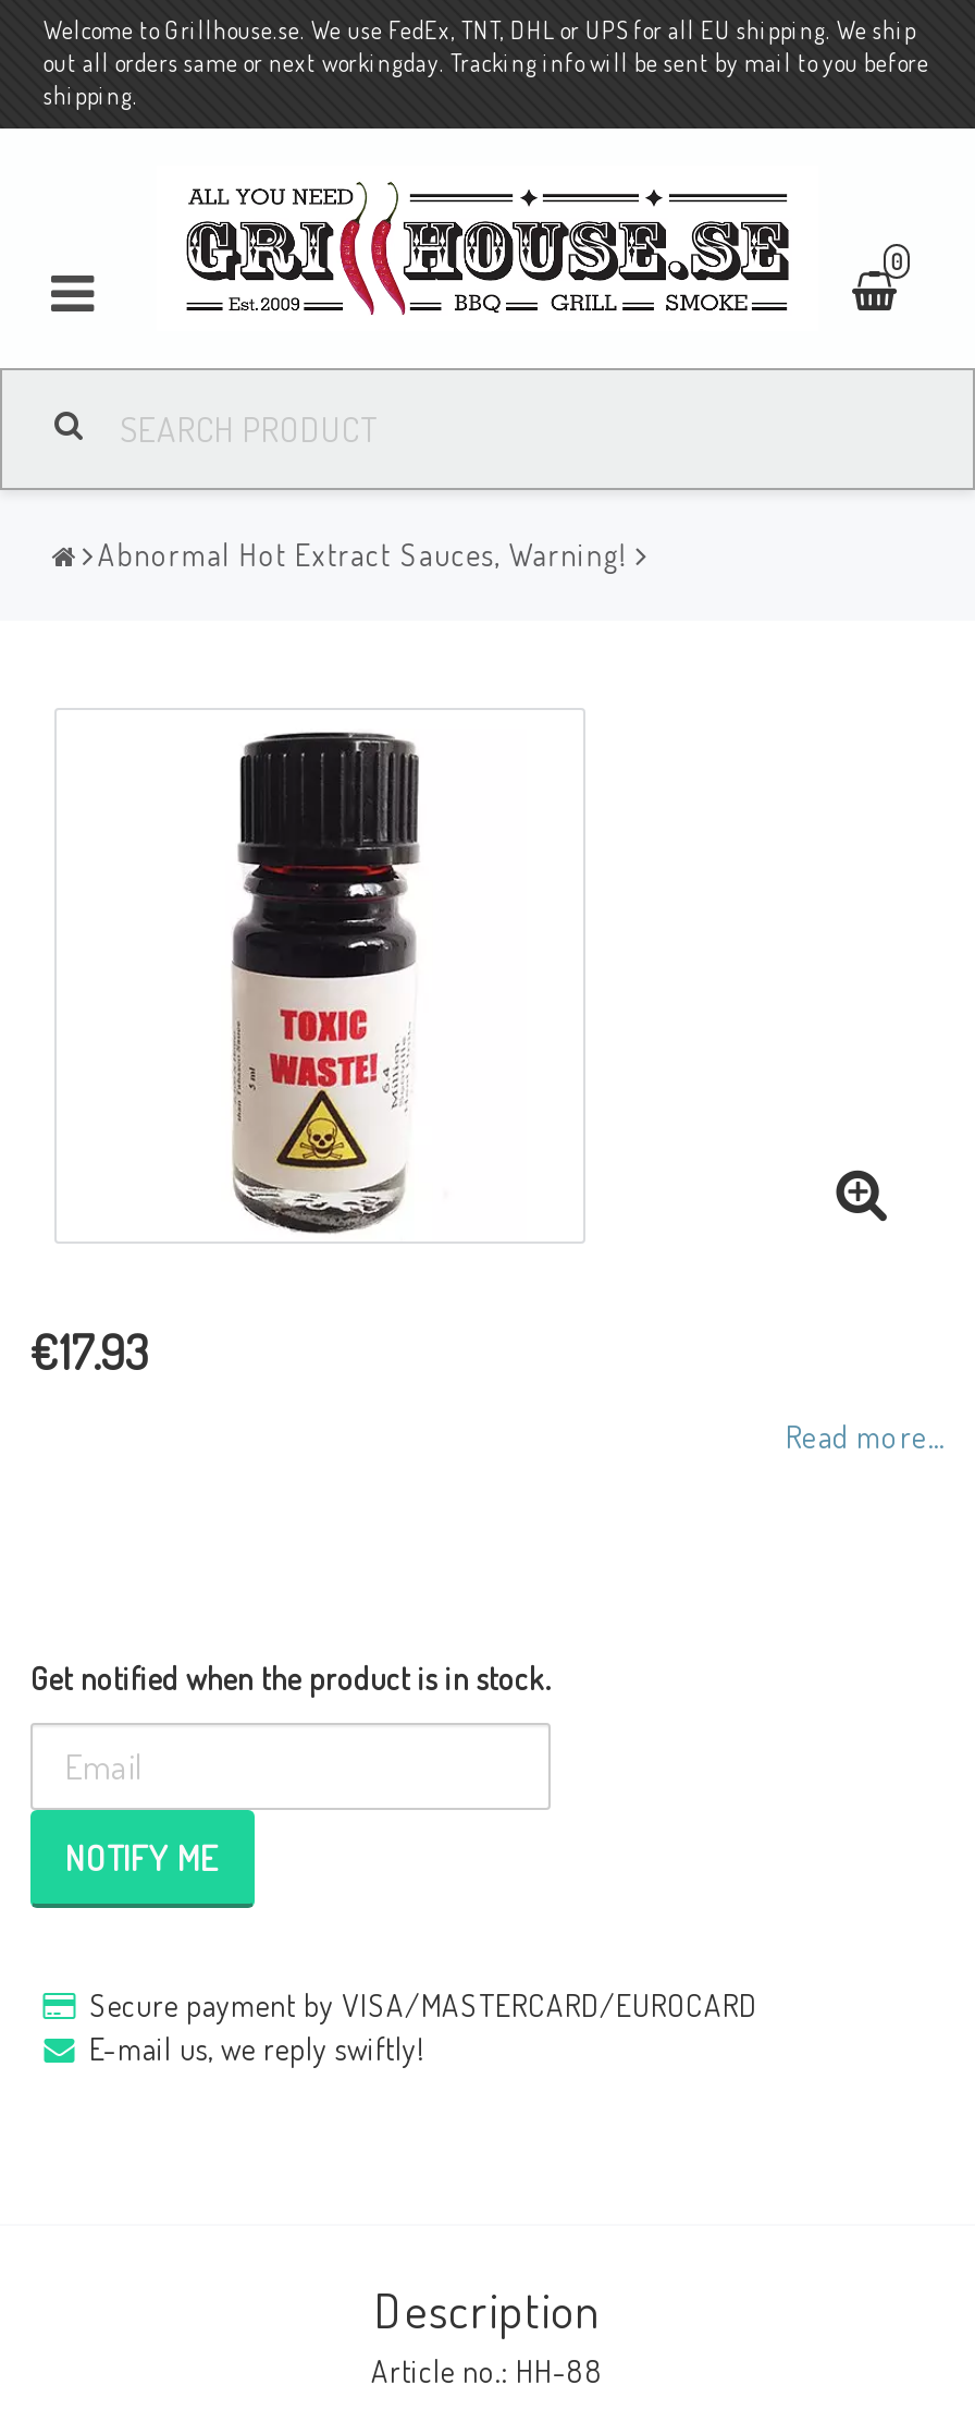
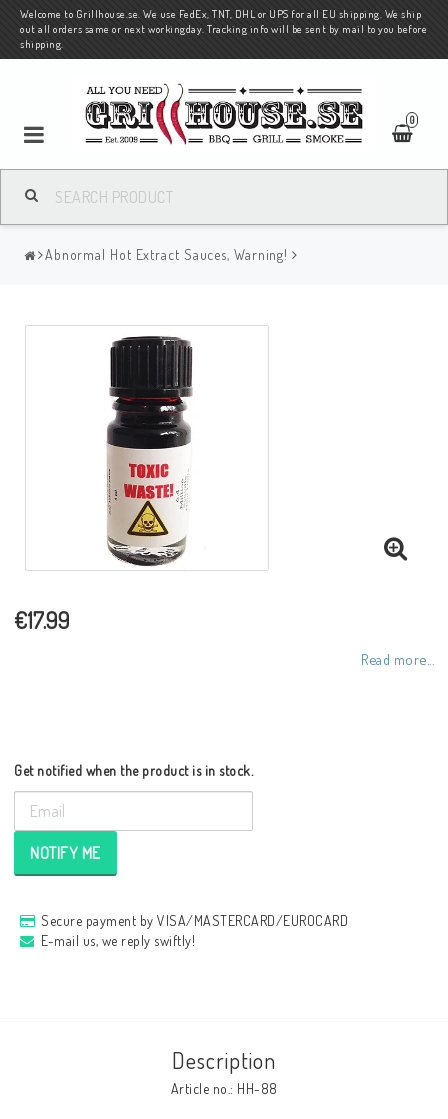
- €17.93
+ €17.99
